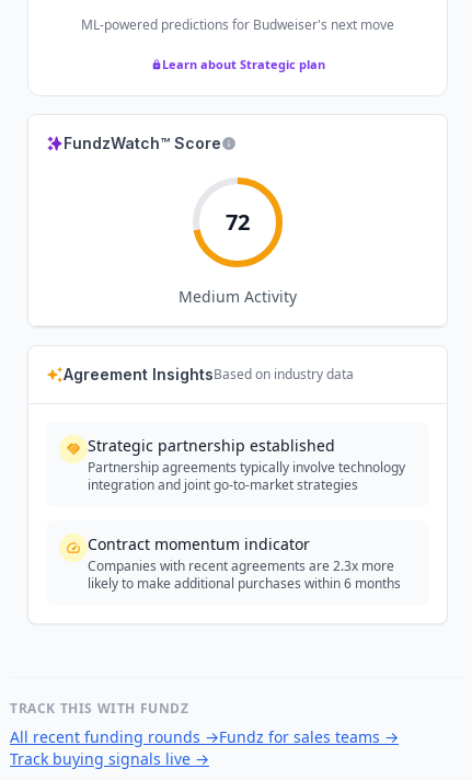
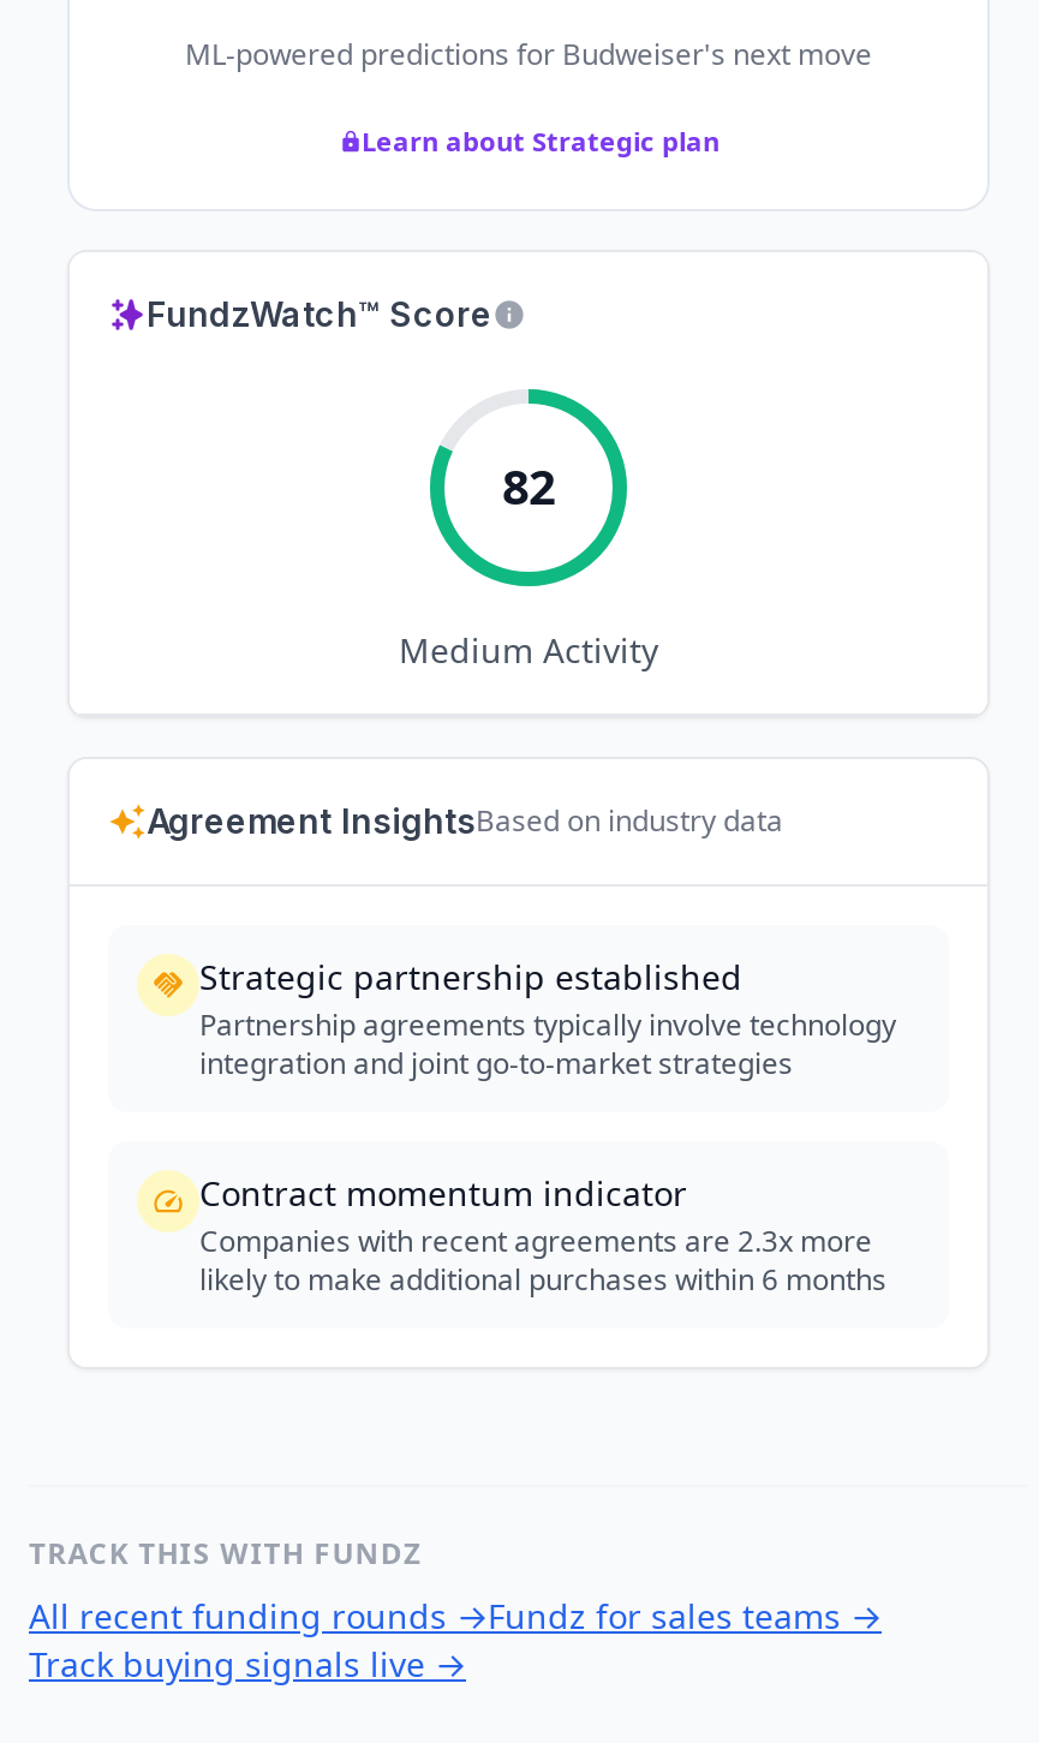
- 72
+ 82
